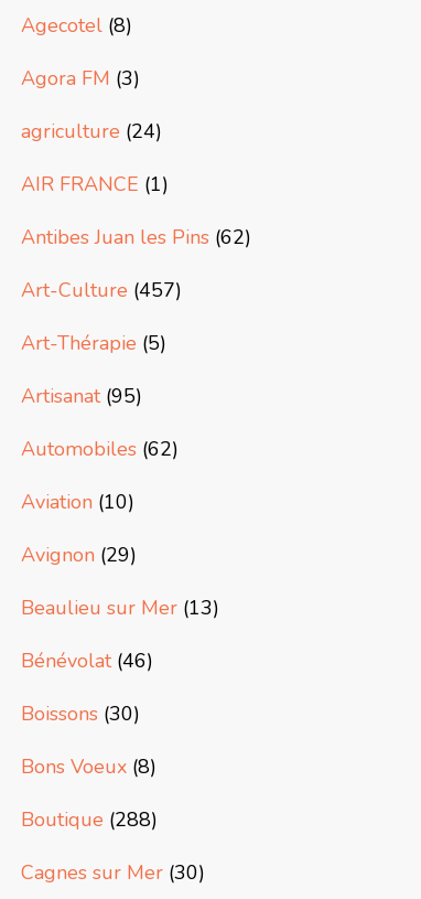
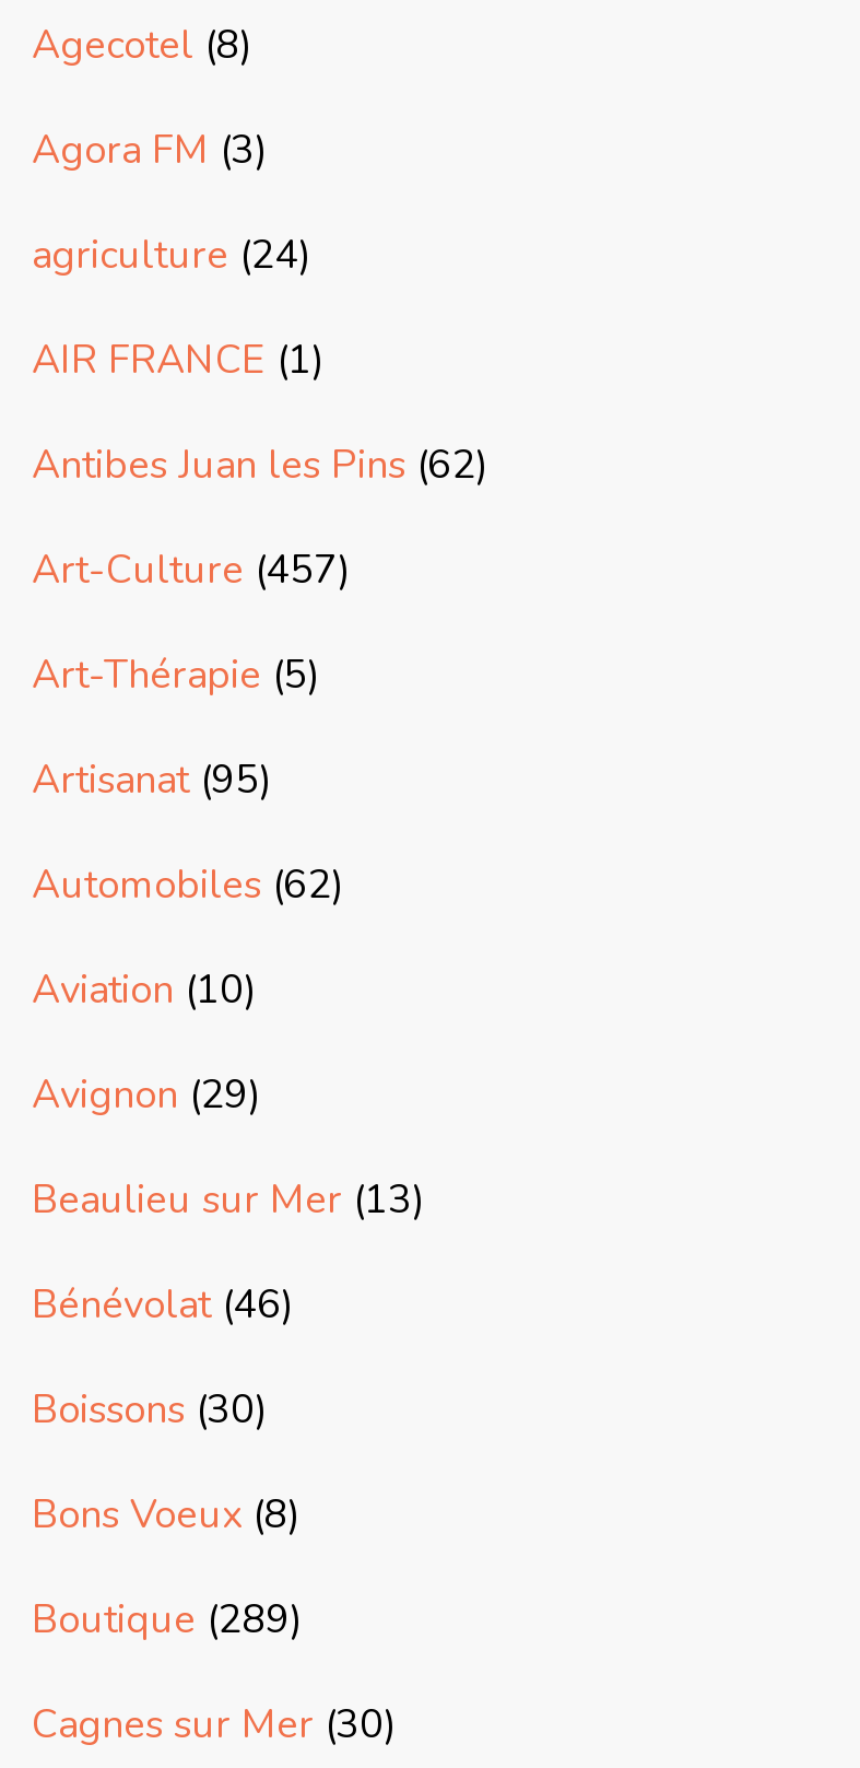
- Boutique (288)
+ Boutique (289)
